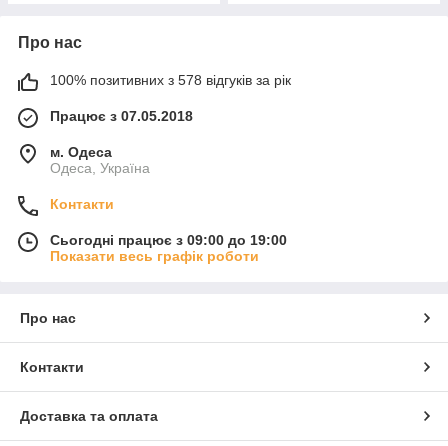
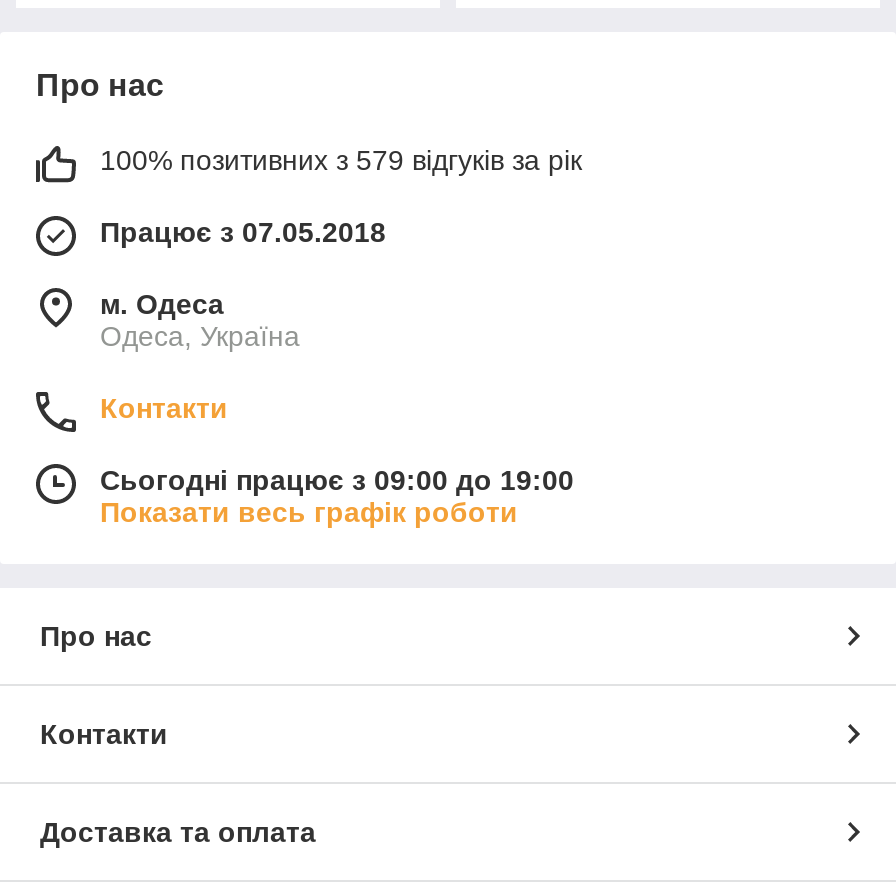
- 100% позитивних з 578 відгуків за рік
+ 100% позитивних з 579 відгуків за рік
